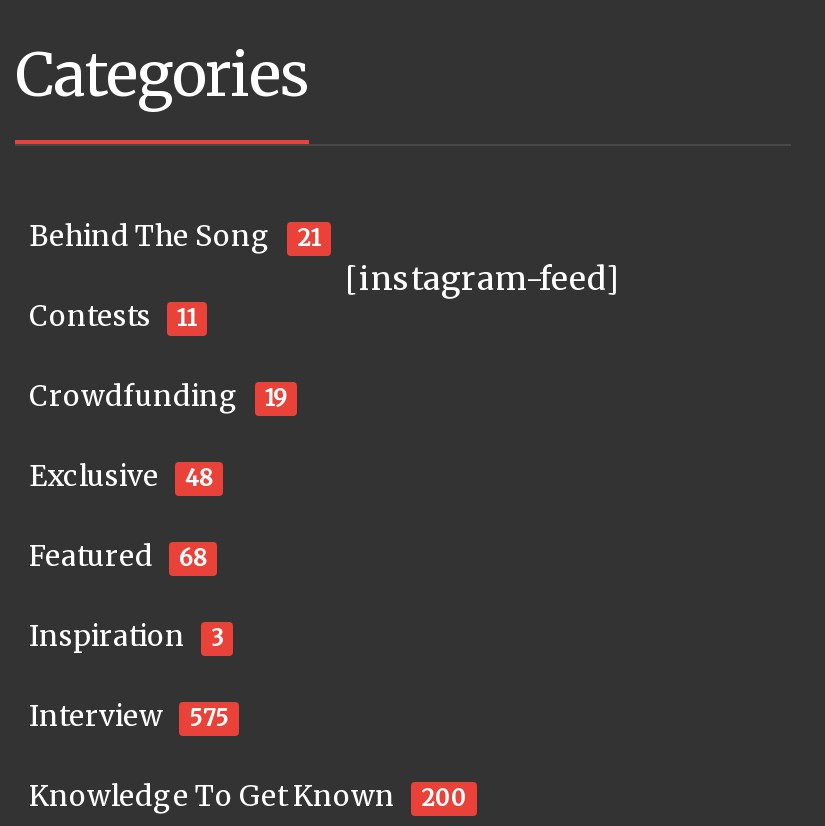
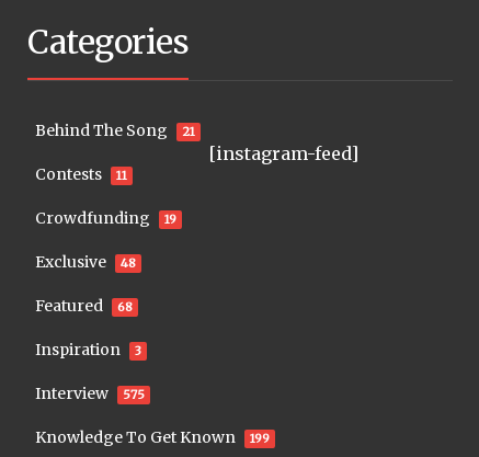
- Knowledge To Get Known 200
+ Knowledge To Get Known 199
